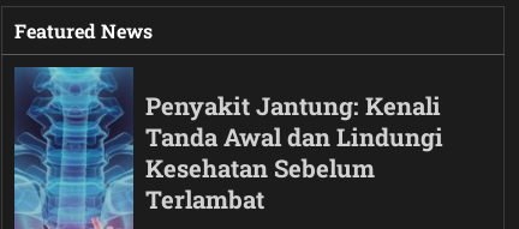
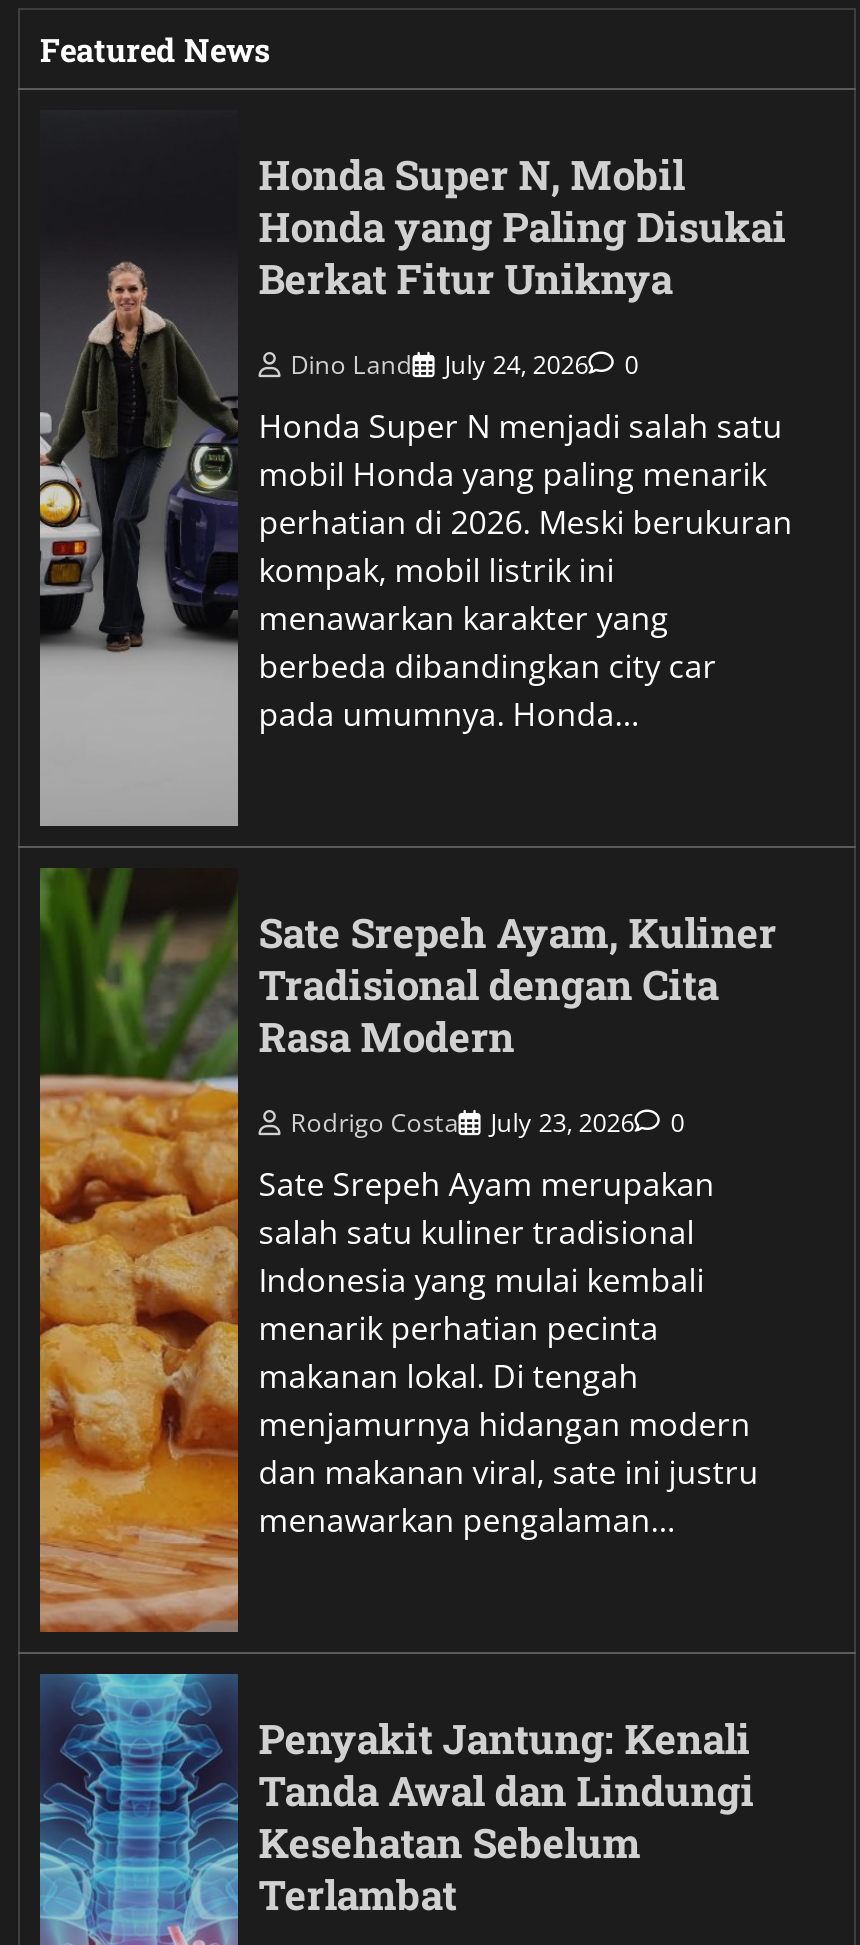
+ [image]
+ Honda Super N, Mobil
+ Honda yang Paling Disukai
+ Berkat Fitur Uniknya
+ Dino Land
+ July 24, 2026
+ 0
+ Honda Super N menjadi salah satu
+ mobil Honda yang paling menarik
+ perhatian di 2026. Meski berukuran
+ kompak, mobil listrik ini
+ menawarkan karakter yang
+ berbeda dibandingkan city car
+ pada umumnya. Honda…

+ [image]
+ Sate Srepeh Ayam, Kuliner
+ Tradisional dengan Cita
+ Rasa Modern
+ Rodrigo Costa
+ July 23, 2026
+ 0
+ Sate Srepeh Ayam merupakan
+ salah satu kuliner tradisional
+ Indonesia yang mulai kembali
+ menarik perhatian pecinta
+ makanan lokal. Di tengah
+ menjamurnya hidangan modern
+ dan makanan viral, sate ini justru
+ menawarkan pengalaman…
